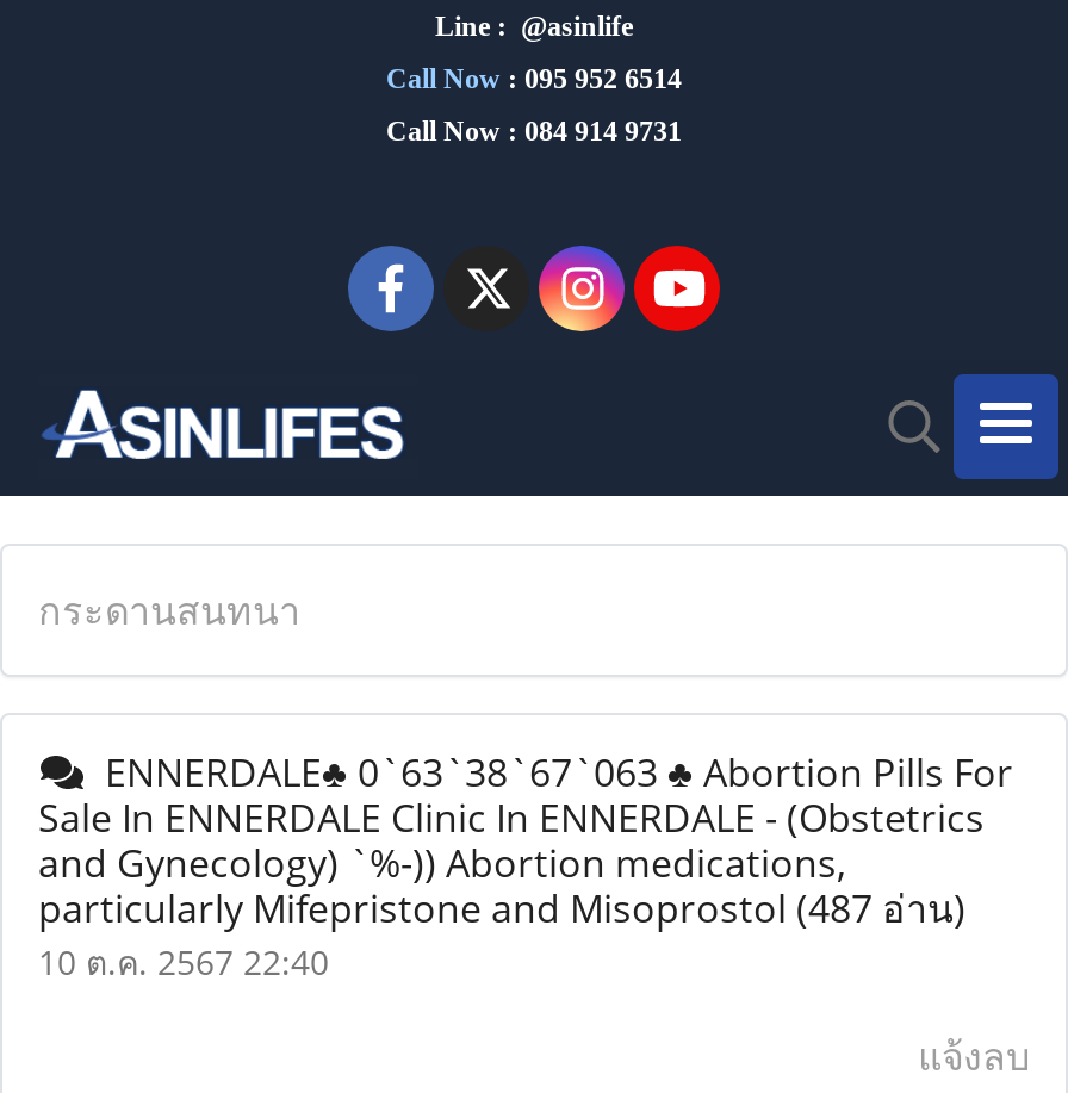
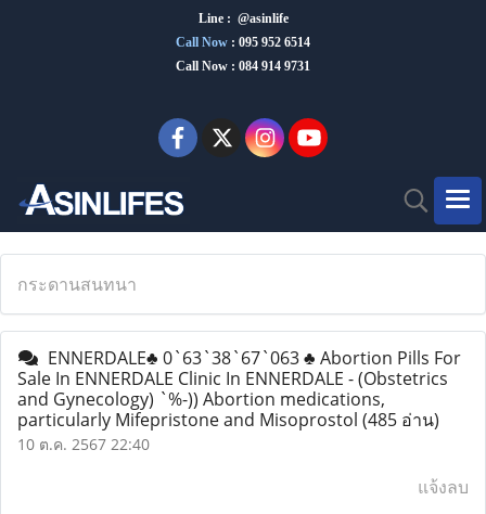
- particularly Mifepristone and Misoprostol (487 อ่าน)
+ particularly Mifepristone and Misoprostol (485 อ่าน)
